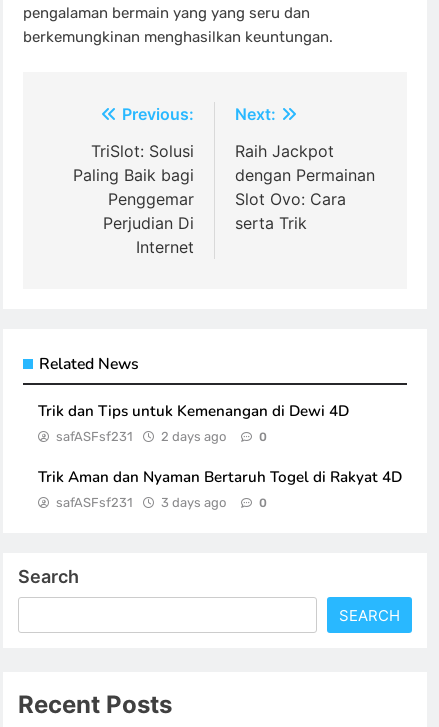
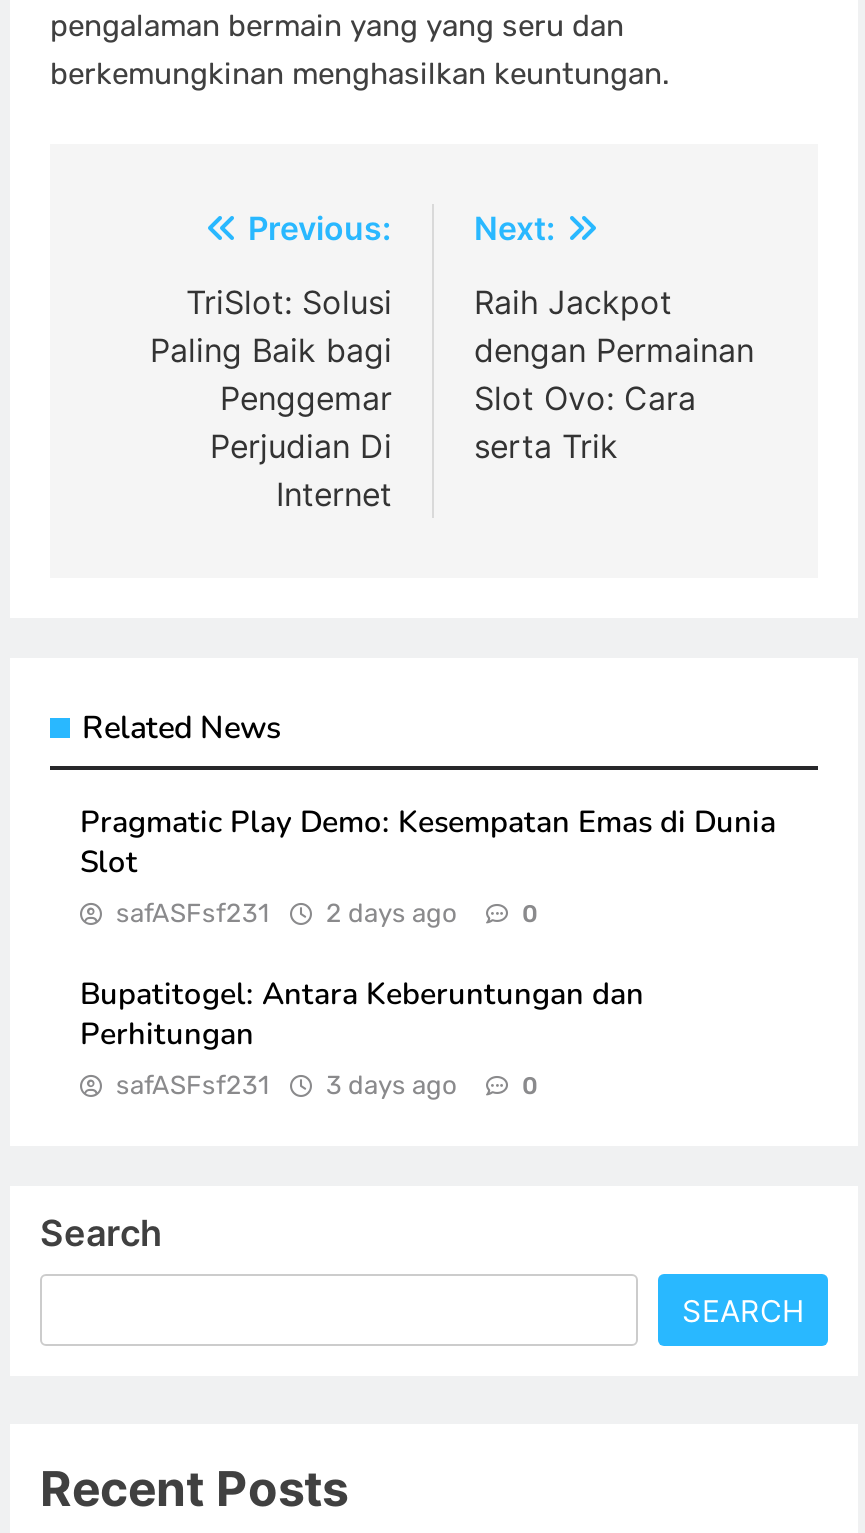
- Trik dan Tips untuk Kemenangan di Dewi 4D
+ Pragmatic Play Demo: Kesempatan Emas di Dunia
+ Slot

- Trik Aman dan Nyaman Bertaruh Togel di Rakyat 4D
+ Bupatitogel: Antara Keberuntungan dan
+ Perhitungan
